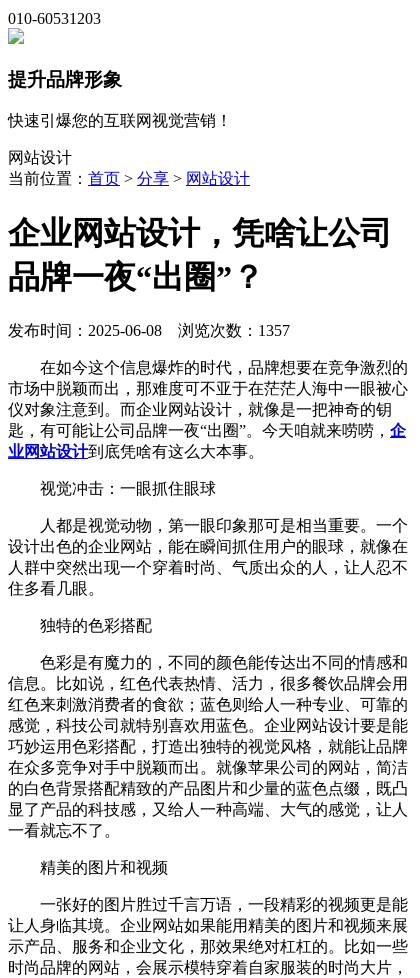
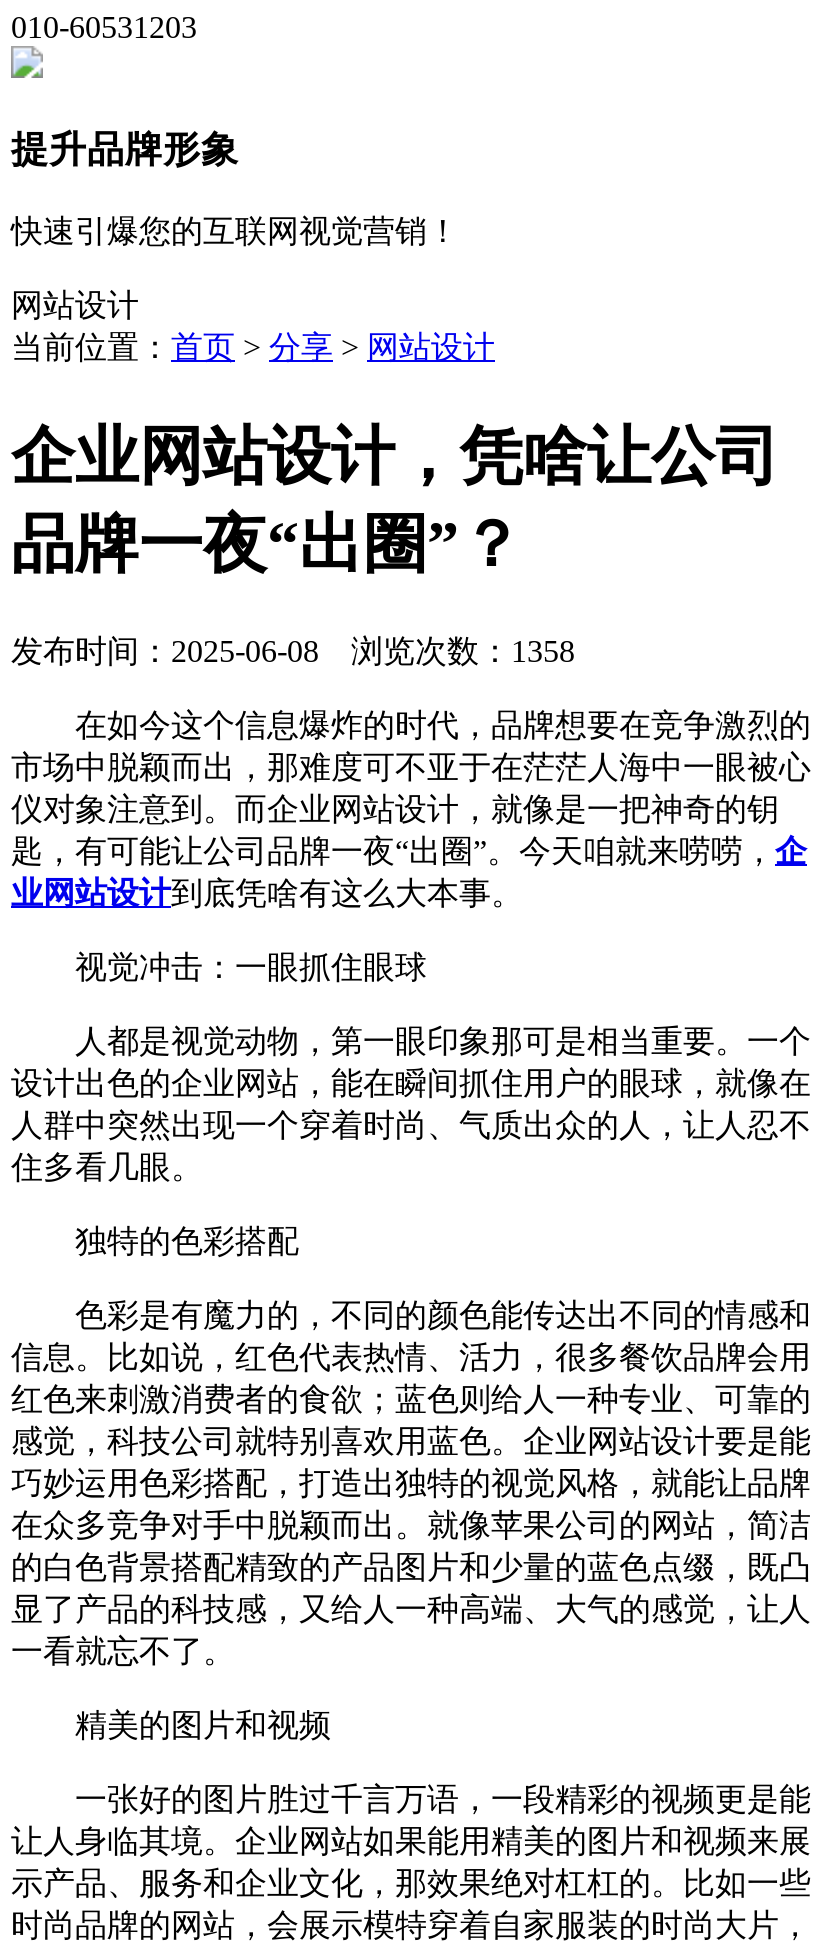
- 发布时间：2025-06-08 浏览次数：1357
+ 发布时间：2025-06-08 浏览次数：1358
